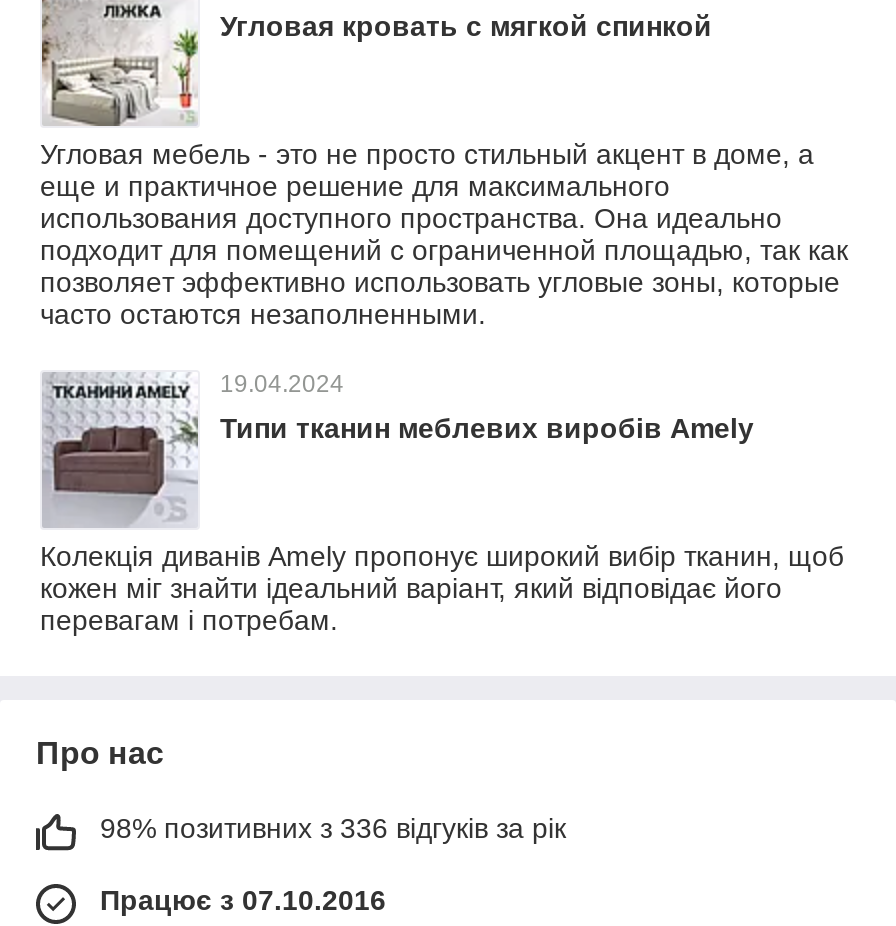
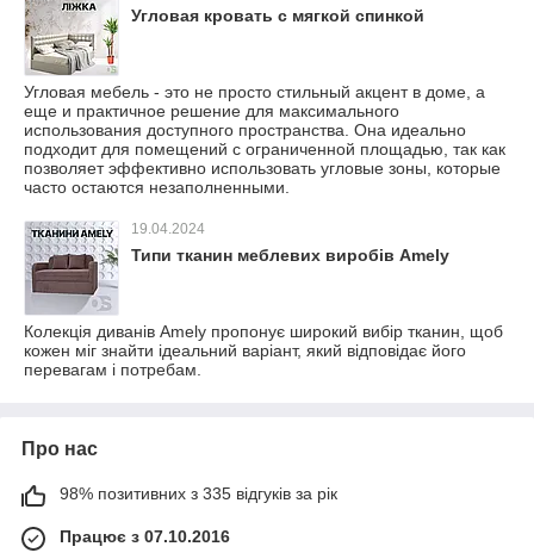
- 98% позитивних з 336 відгуків за рік
+ 98% позитивних з 335 відгуків за рік
